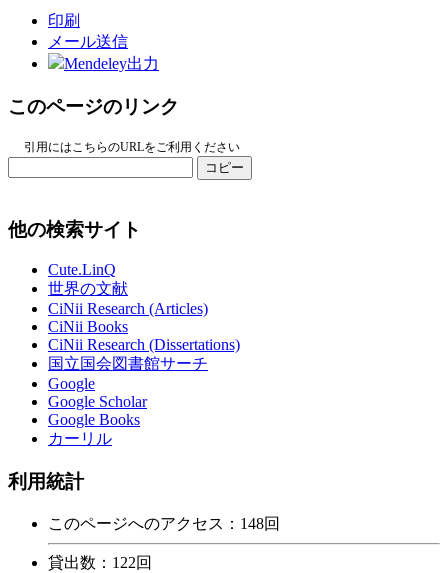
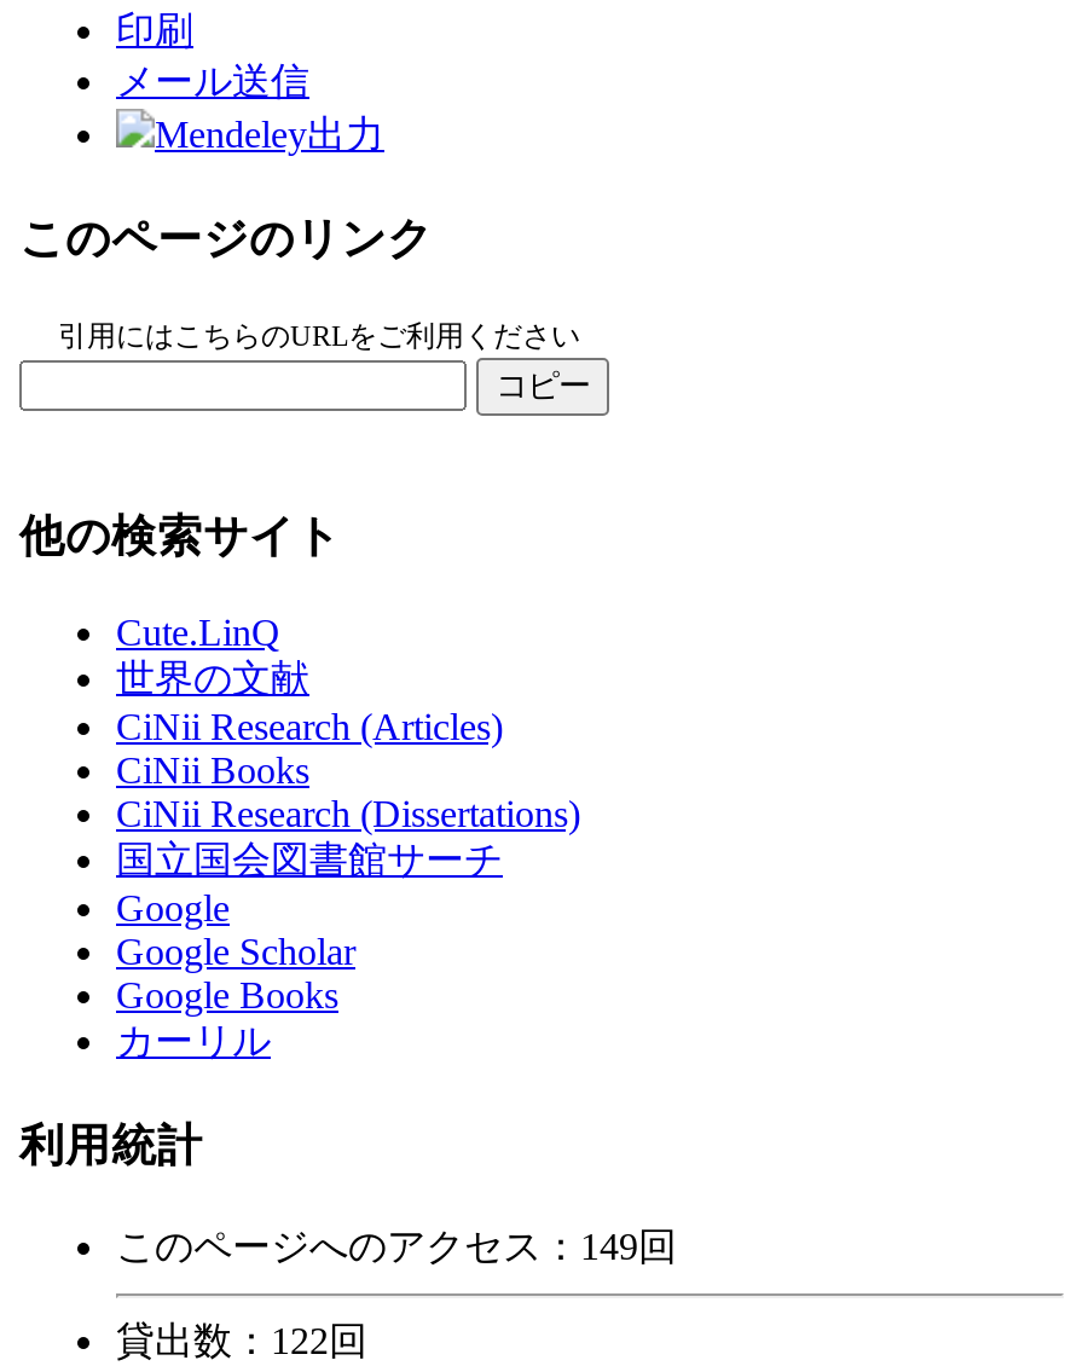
- このページへのアクセス：148回
+ このページへのアクセス：149回
